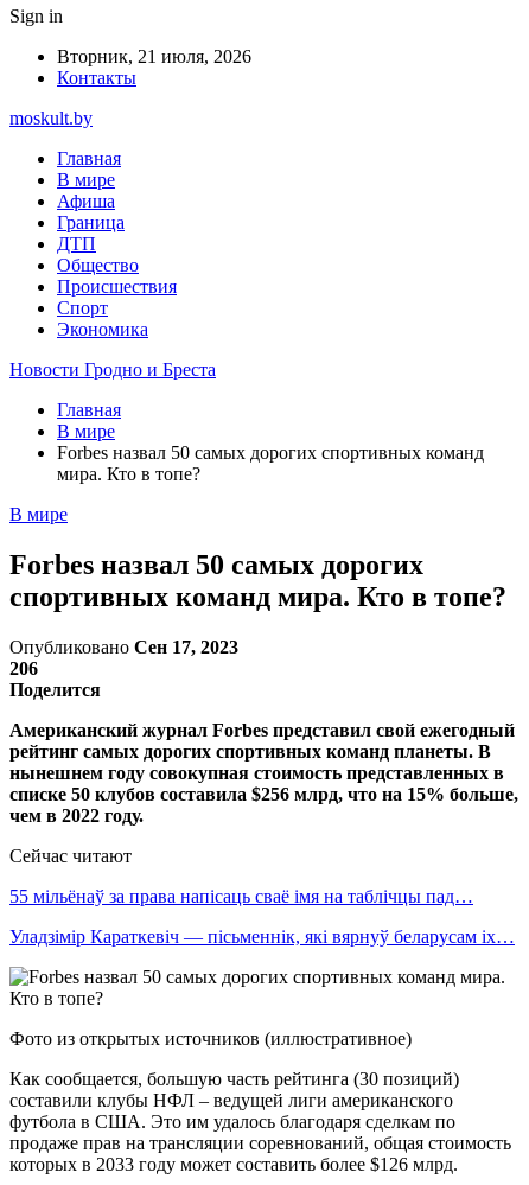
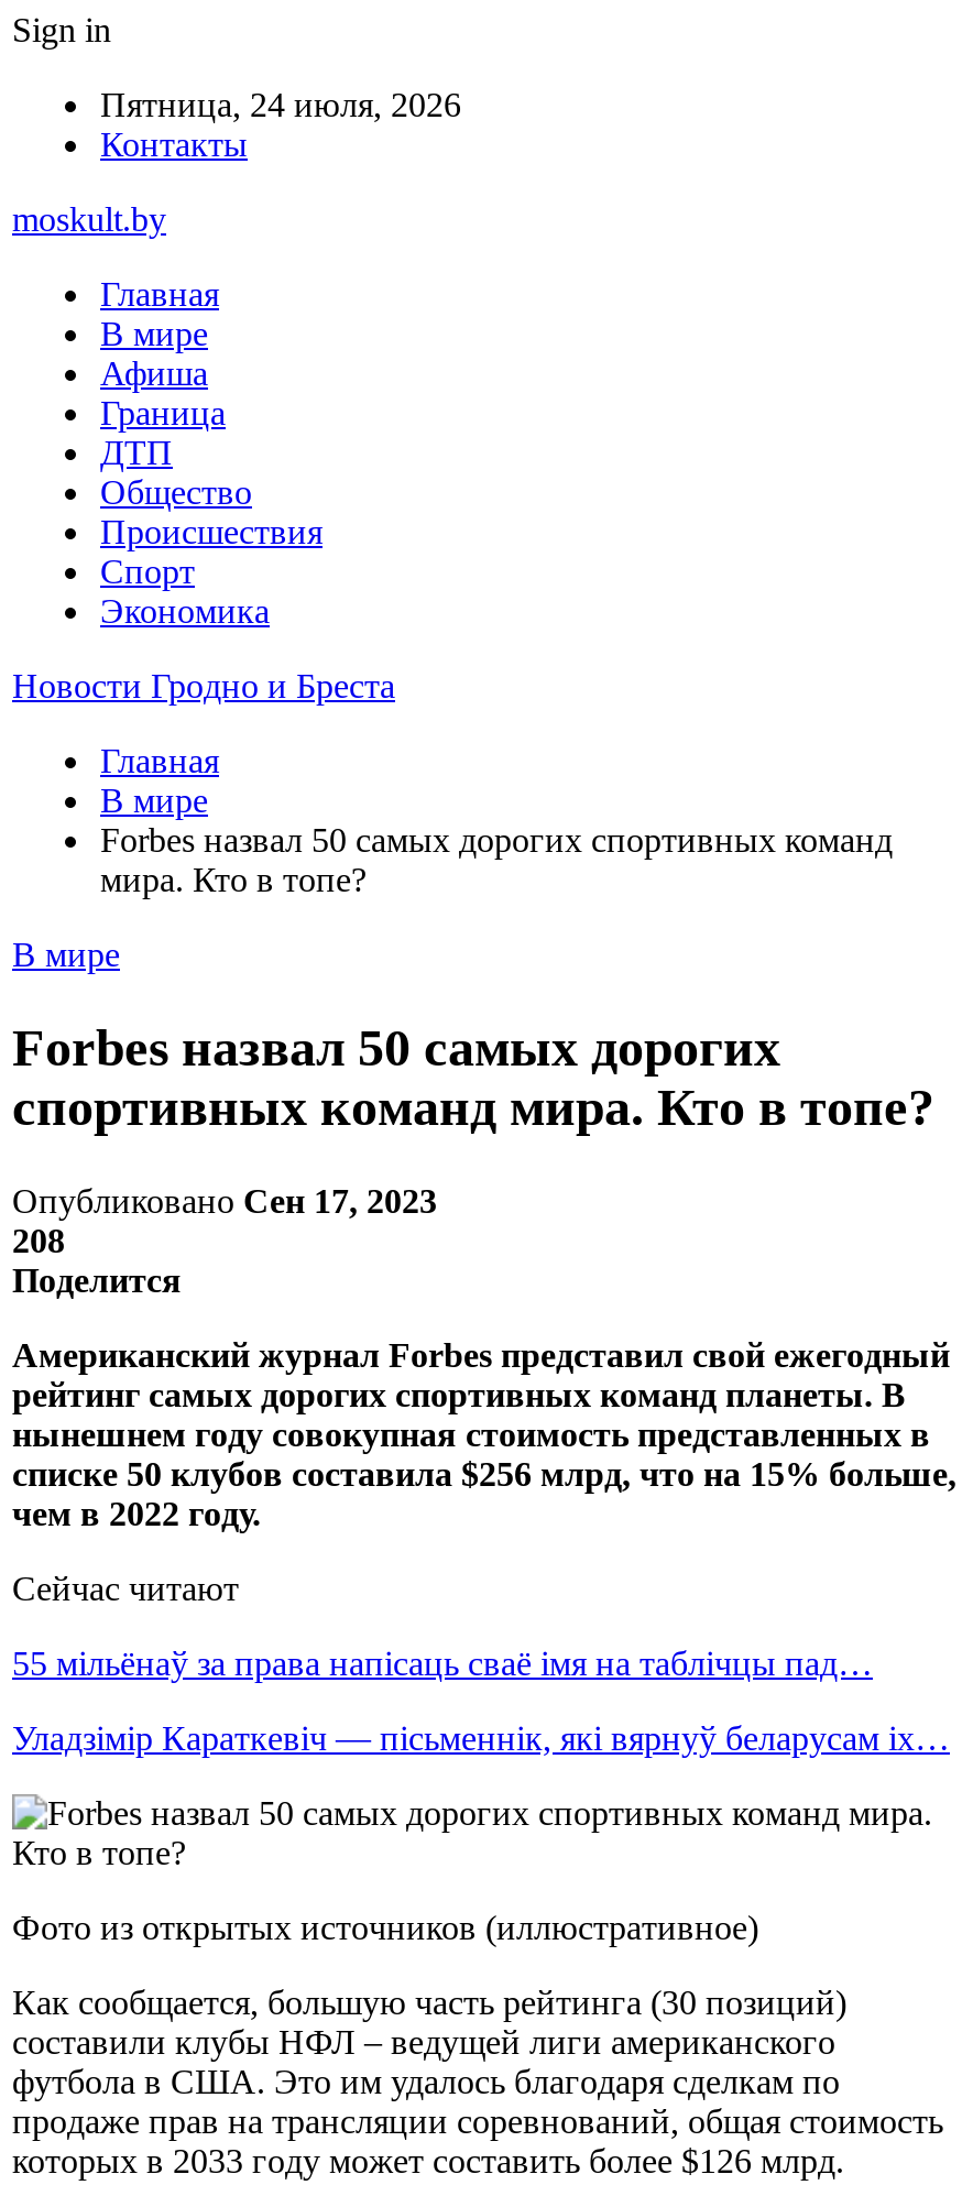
- Вторник, 21 июля, 2026
+ Пятница, 24 июля, 2026

- 206
+ 208
